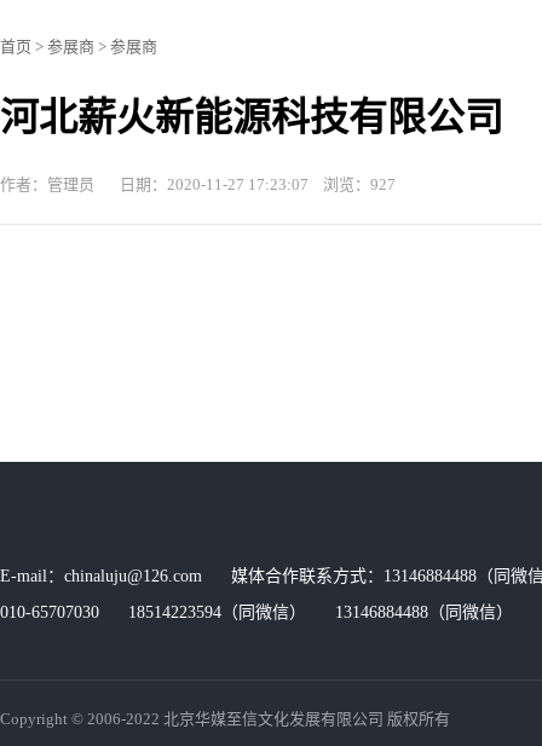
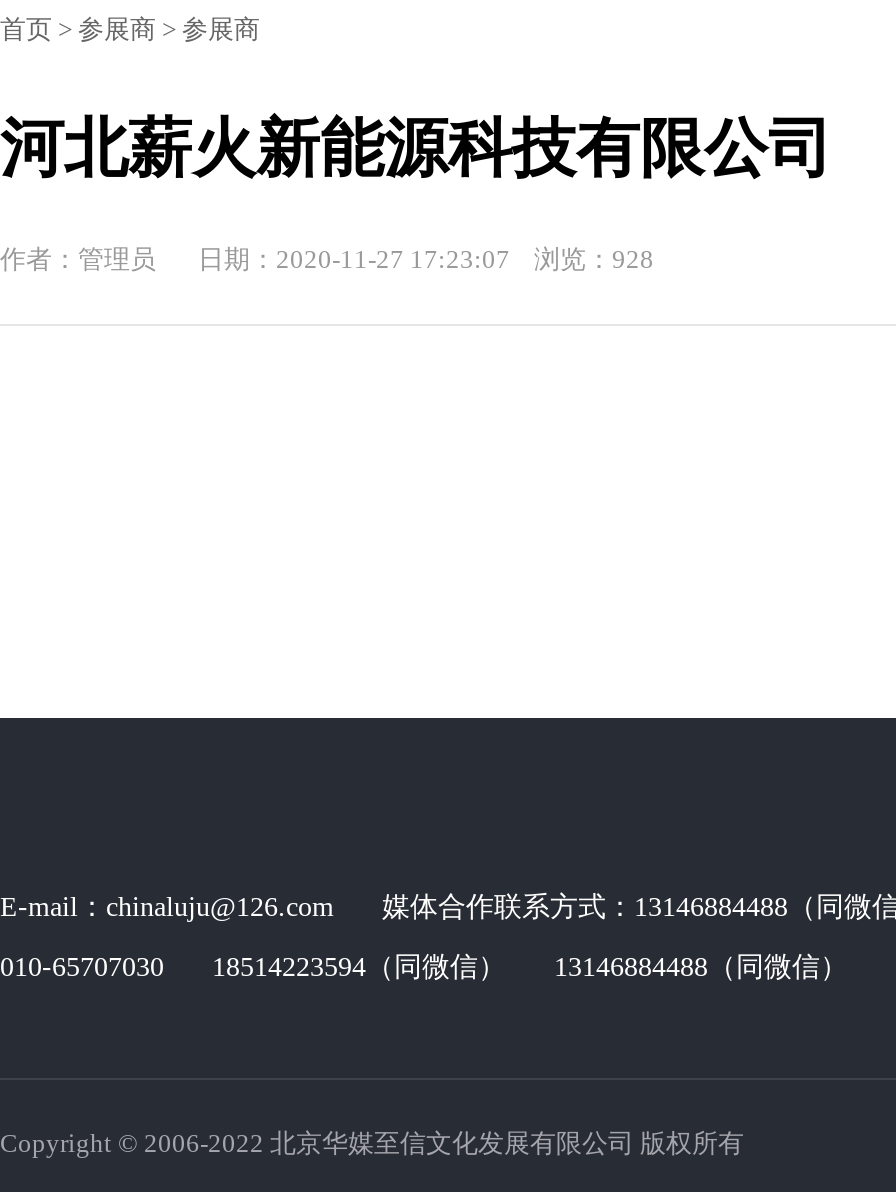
- 作者：管理员 日期：2020-11-27 17:23:07 浏览：927
+ 作者：管理员 日期：2020-11-27 17:23:07 浏览：928
